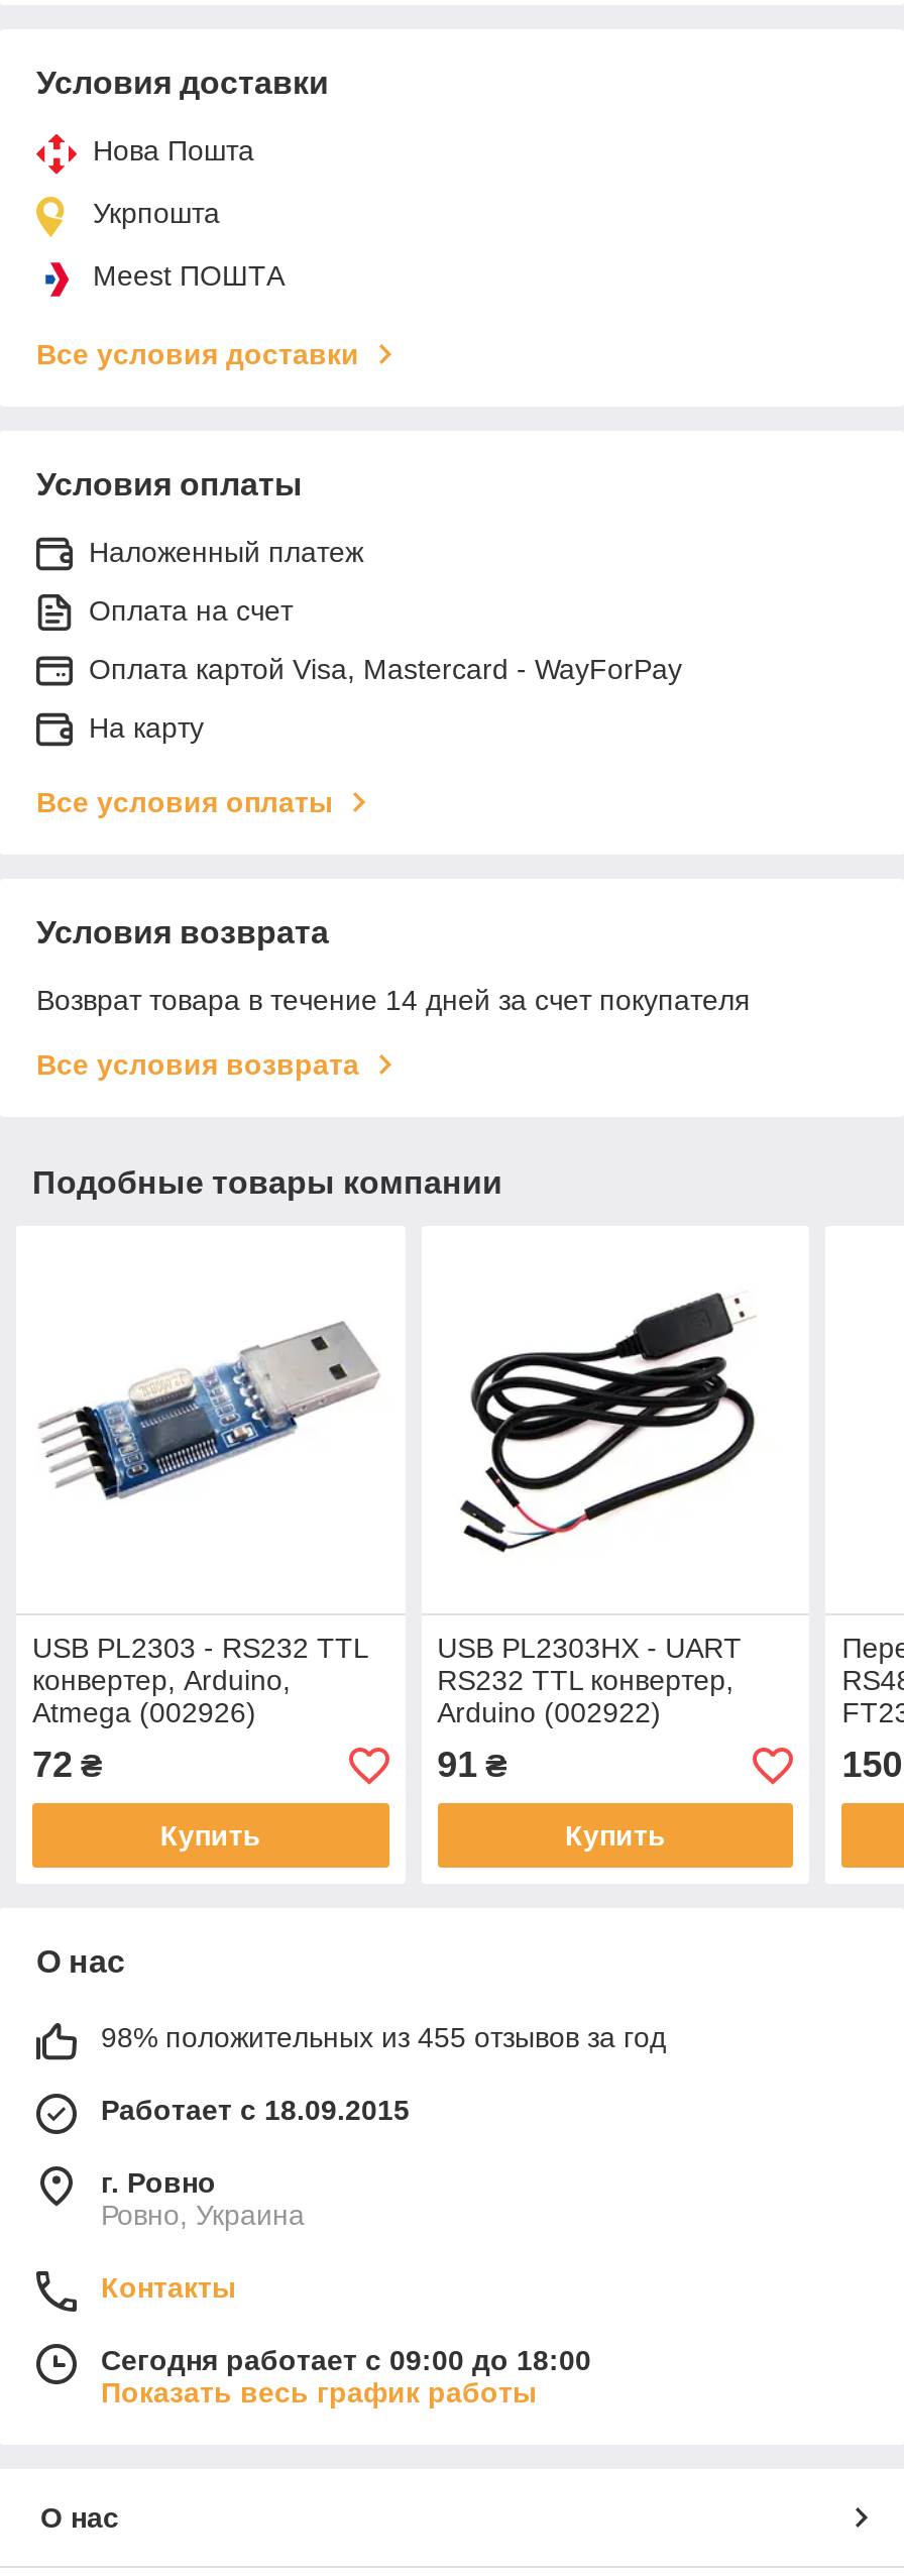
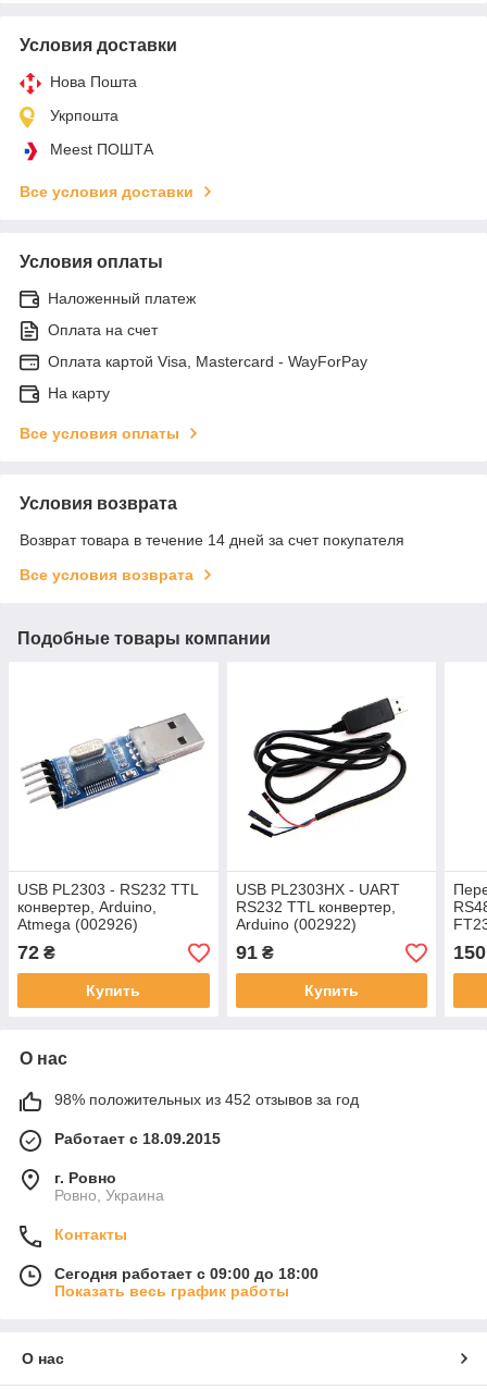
- 98% положительных из 455 отзывов за год
+ 98% положительных из 452 отзывов за год
